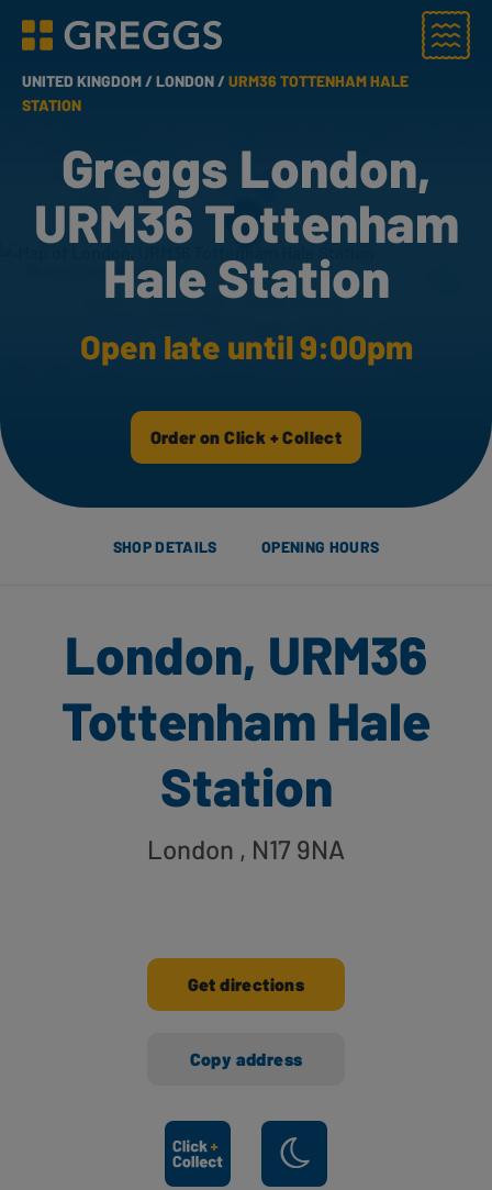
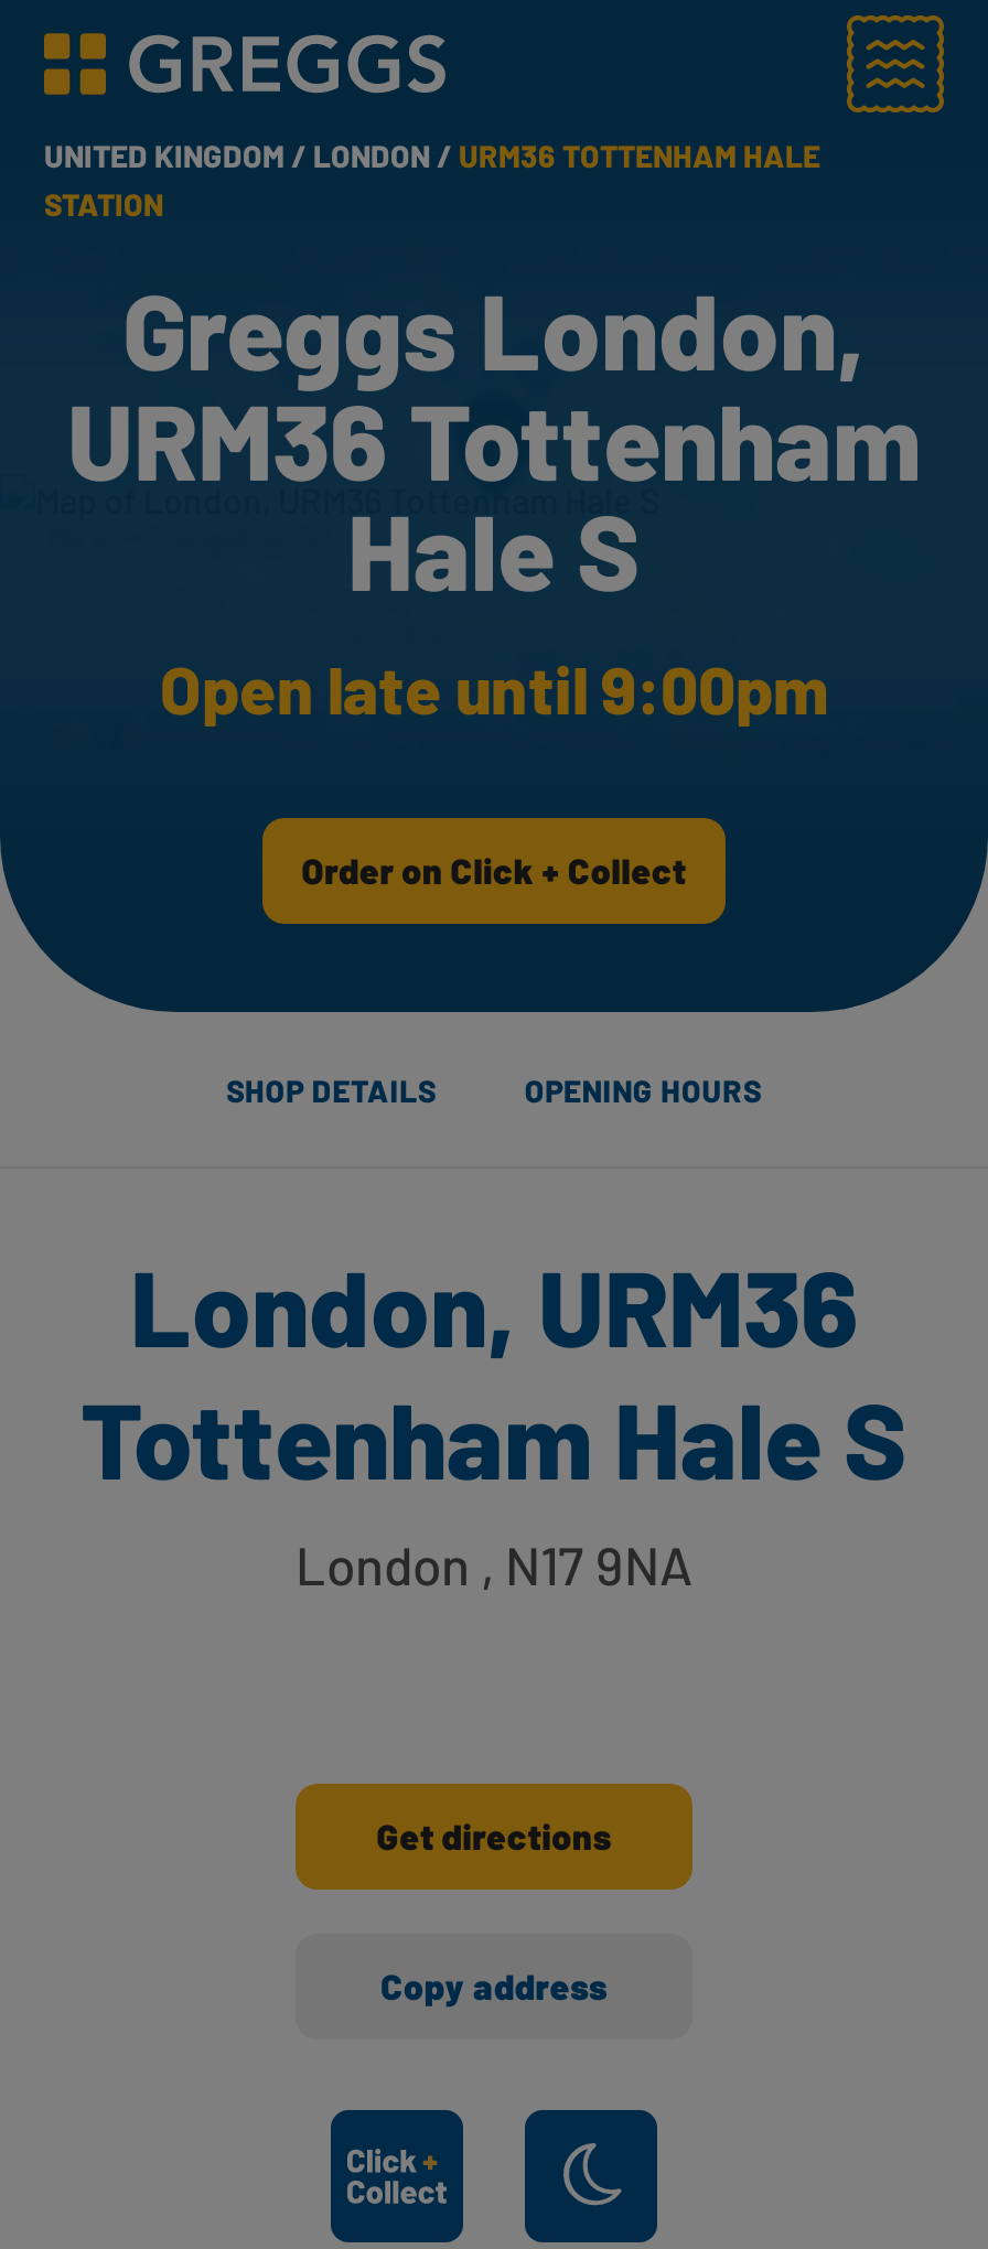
- Hale Station
+ Hale S

- Tottenham Hale
- Station
+ Tottenham Hale S
